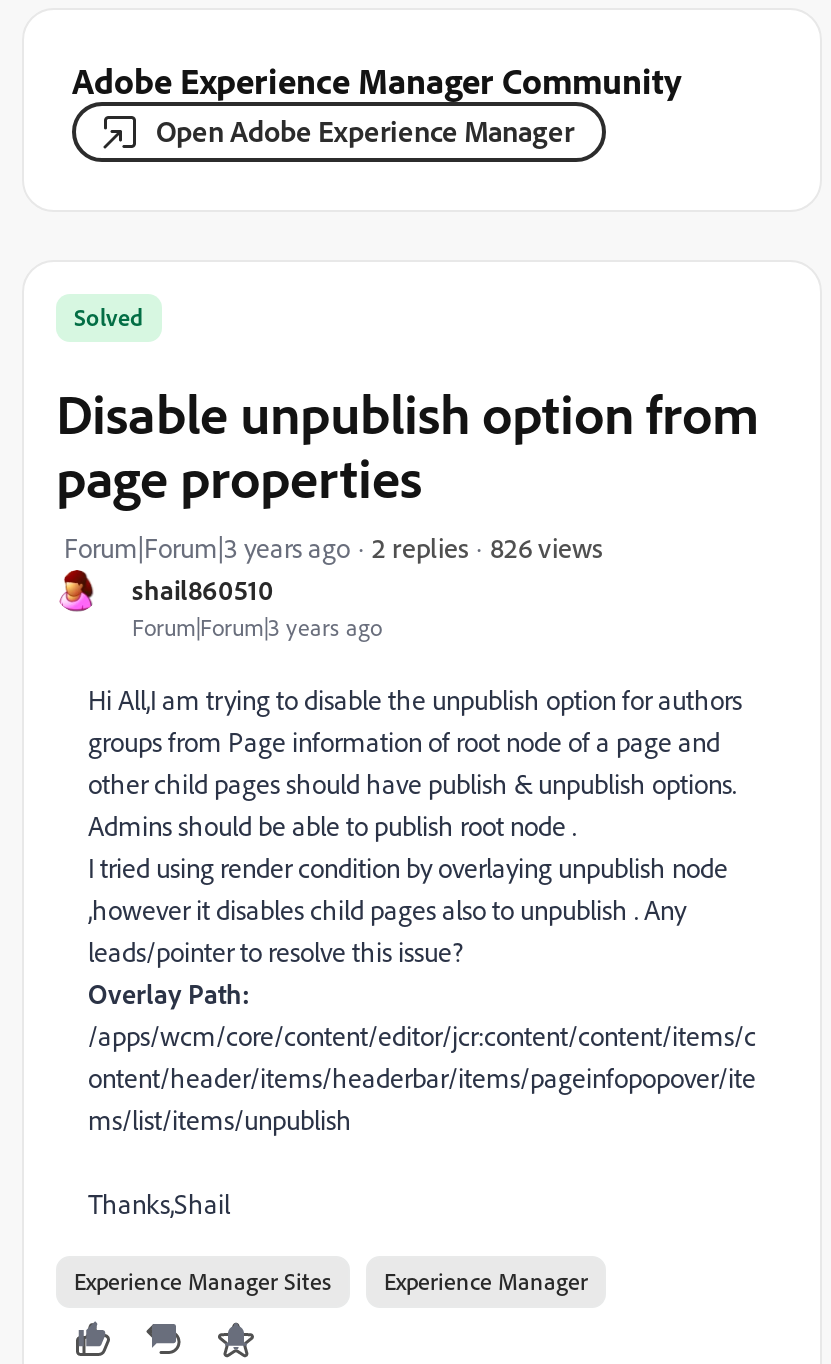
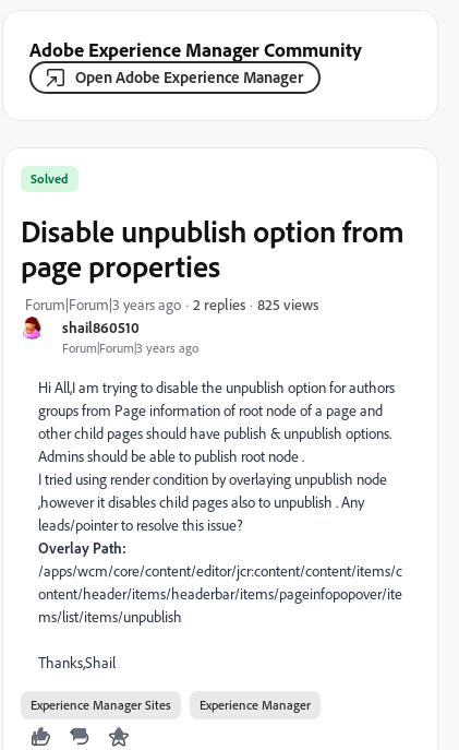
- 826 views
+ 825 views
